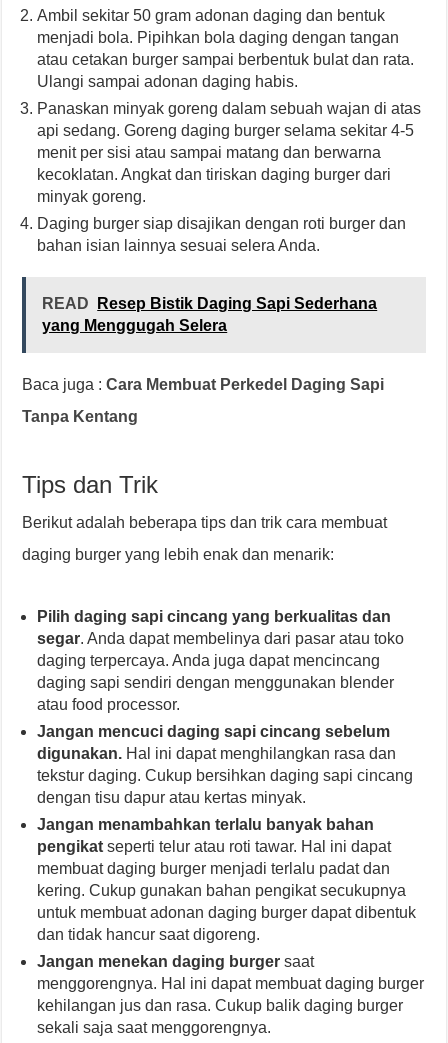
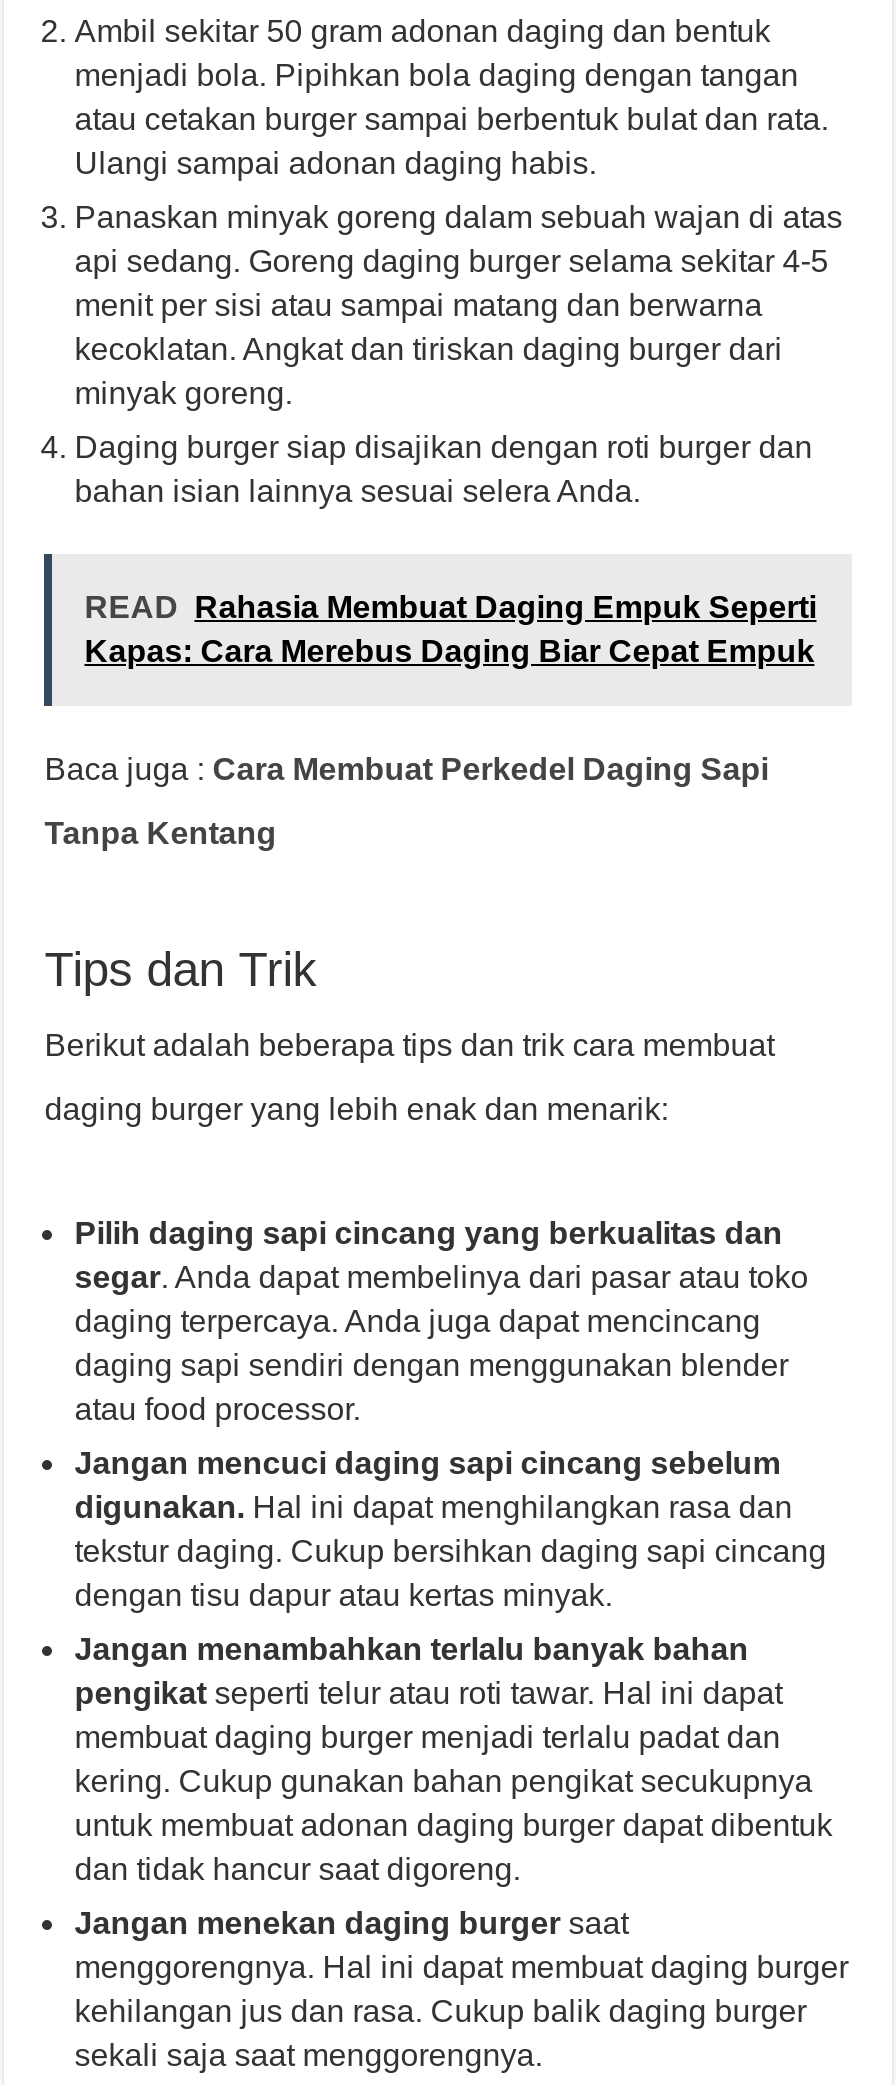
- READ Resep Bistik Daging Sapi Sederhana
- yang Menggugah Selera
+ READ Rahasia Membuat Daging Empuk Seperti
+ Kapas: Cara Merebus Daging Biar Cepat Empuk
